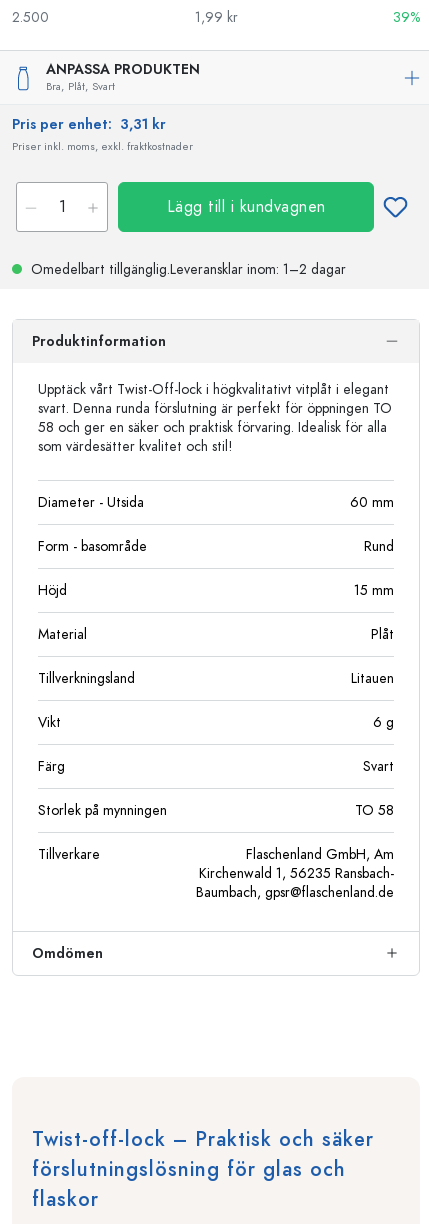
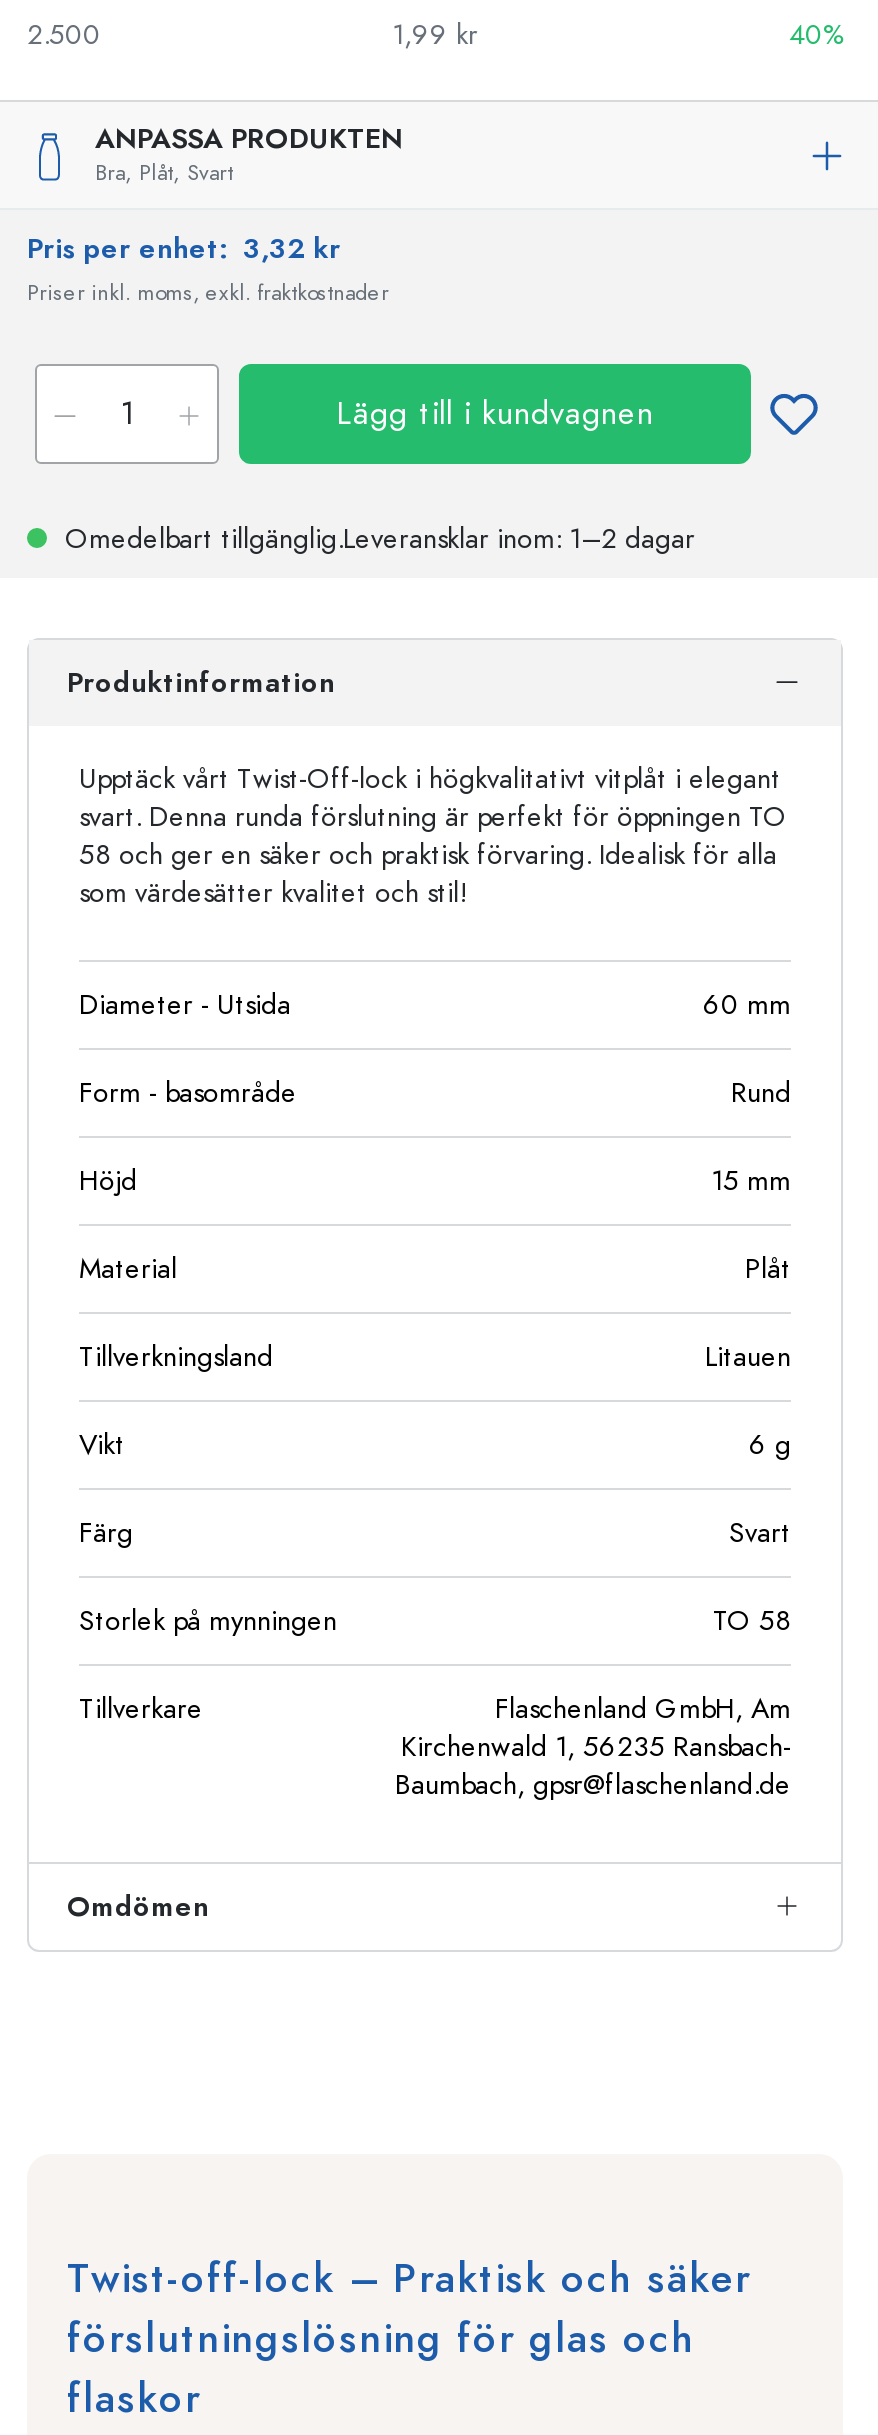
- 39%
+ 40%

- Pris per enhet: 3,31 kr
+ Pris per enhet: 3,32 kr
